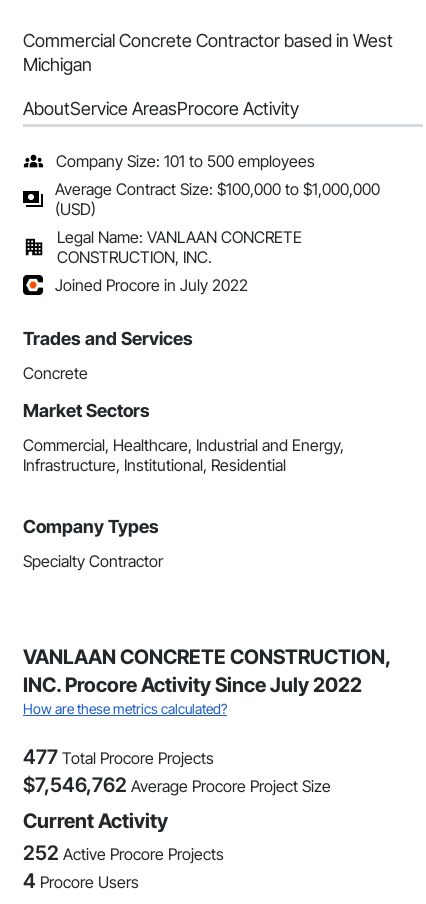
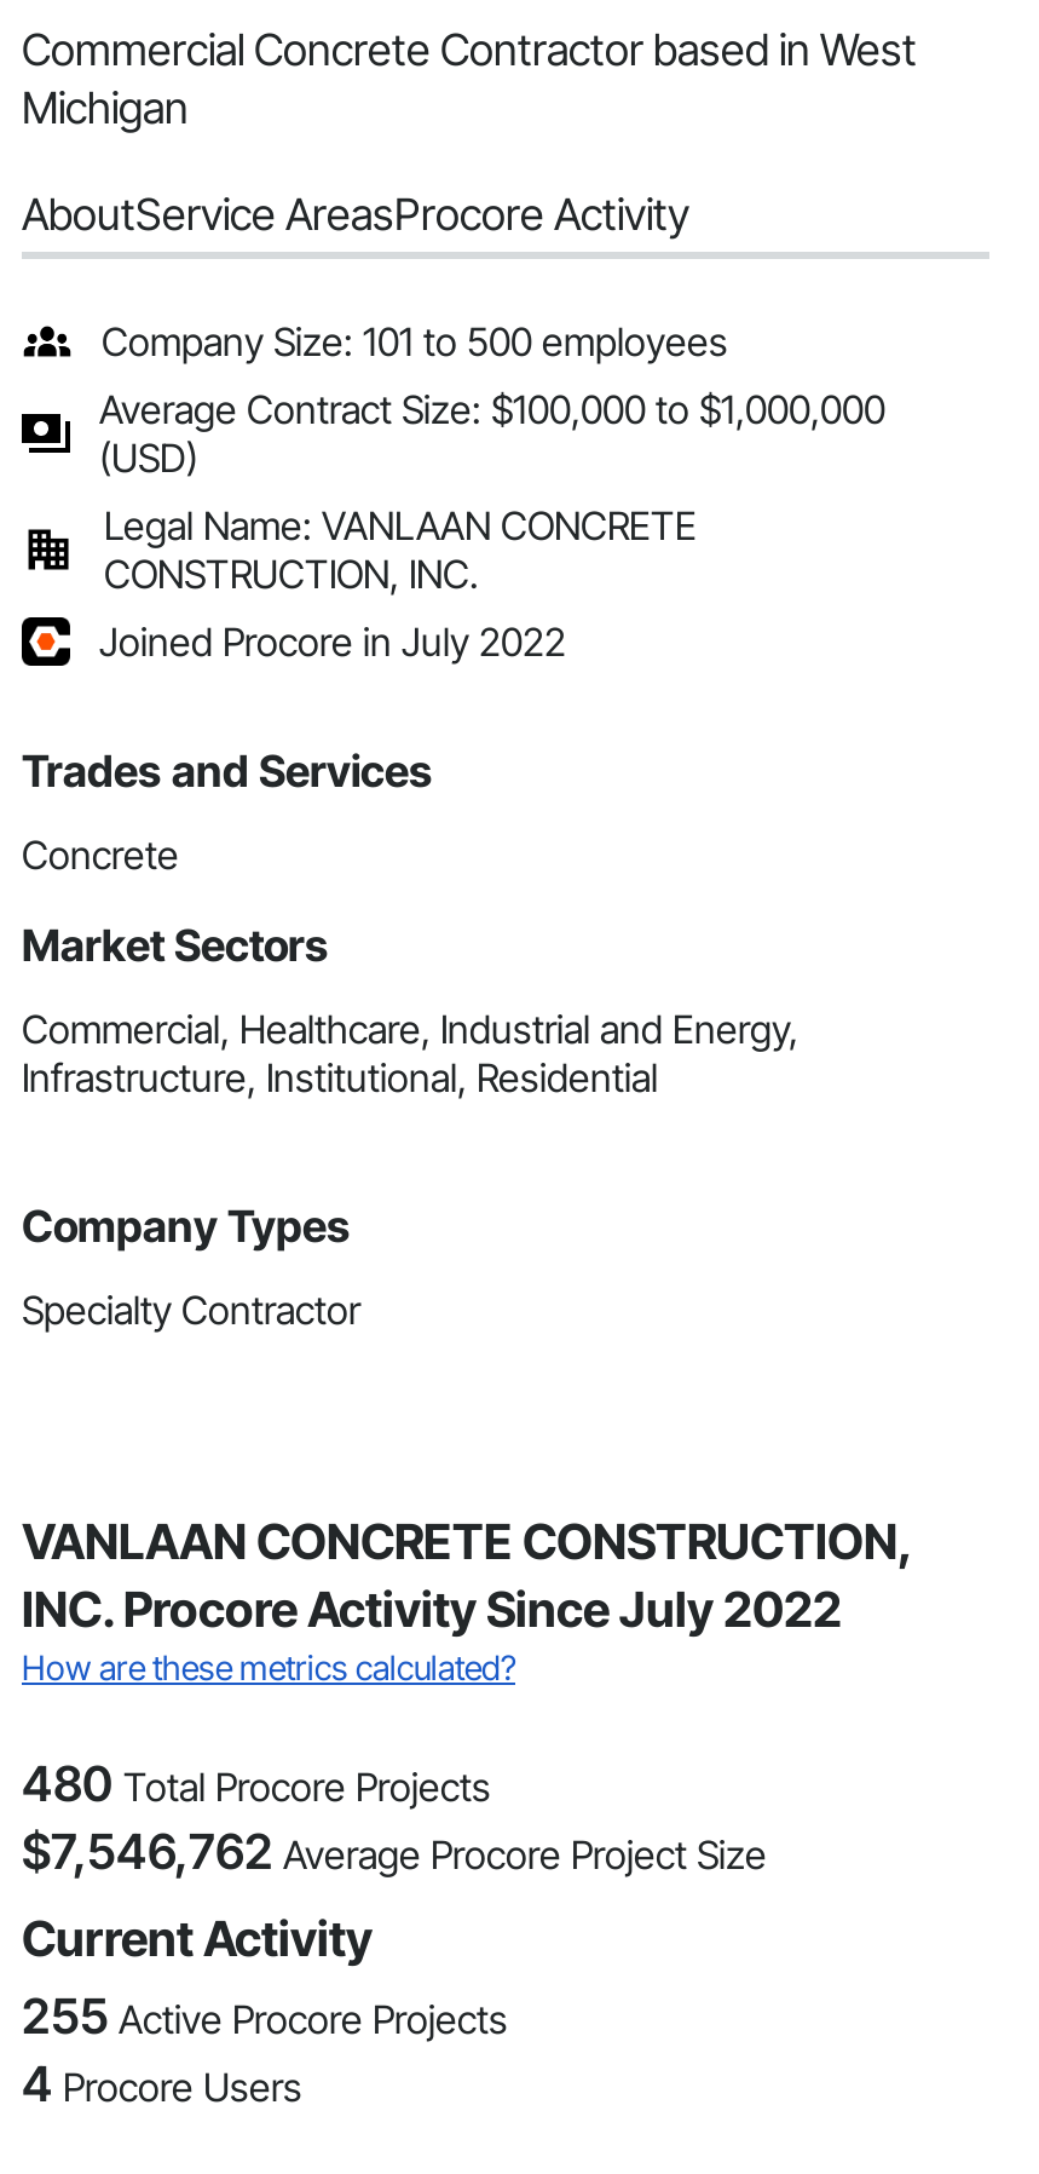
- 477 Total Procore Projects
+ 480 Total Procore Projects

- 252 Active Procore Projects
+ 255 Active Procore Projects
